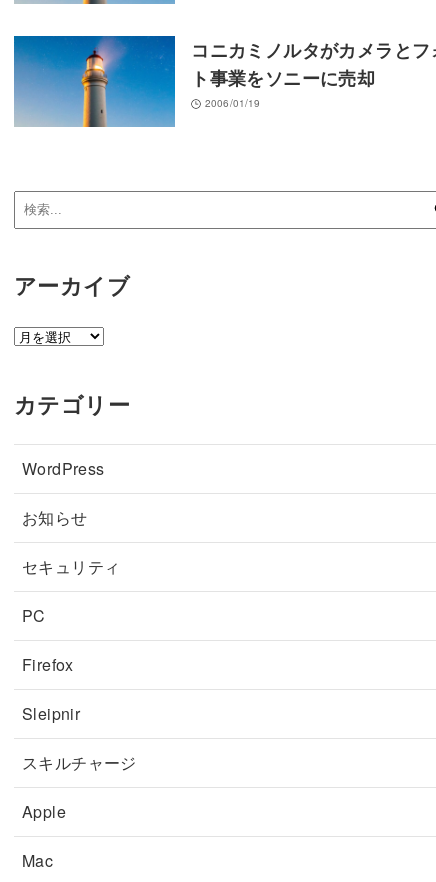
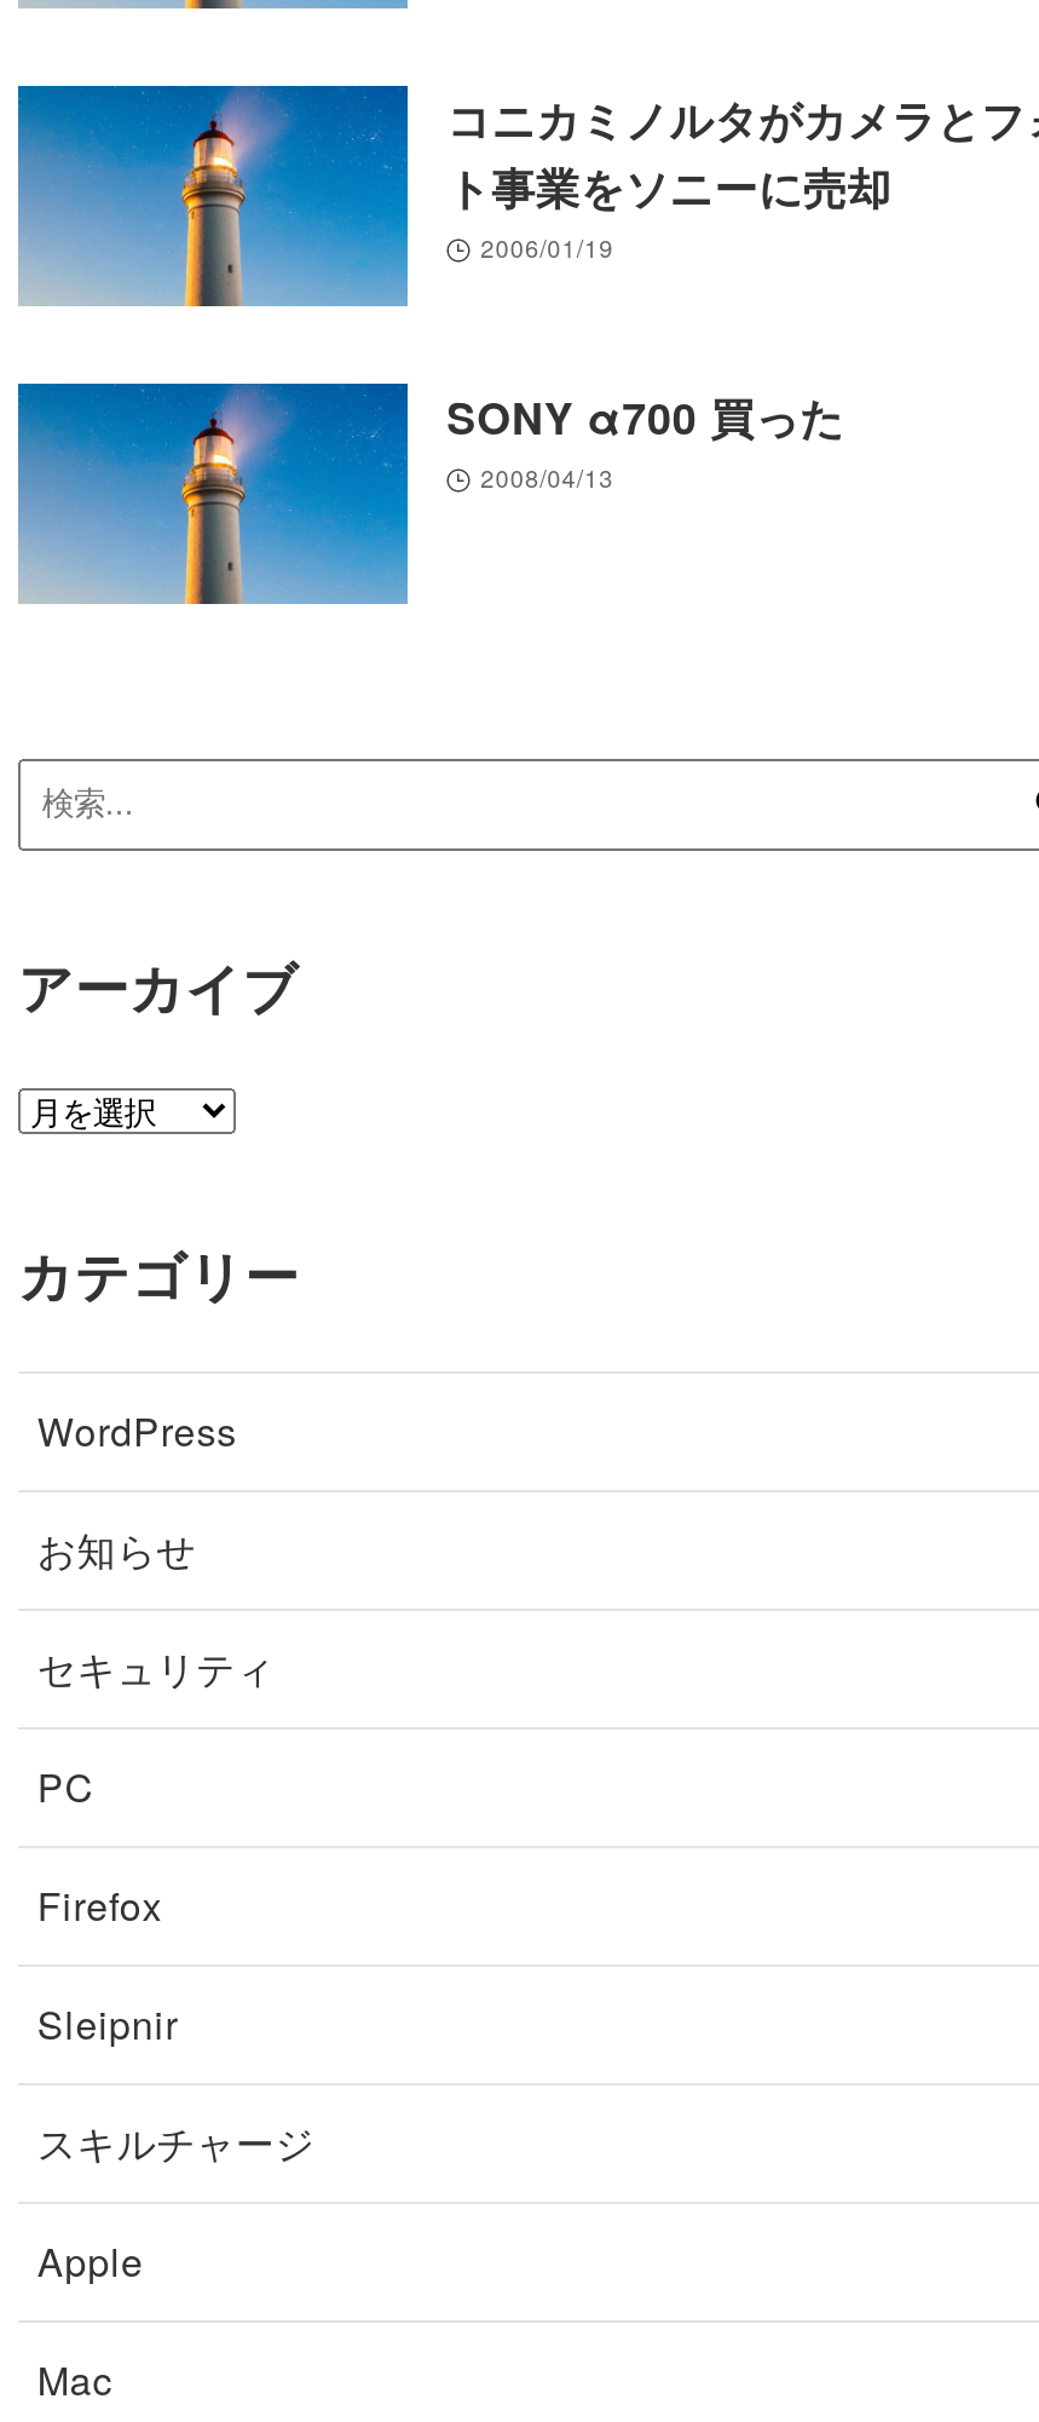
+ SONY α700 買った
+ 2008/04/13
